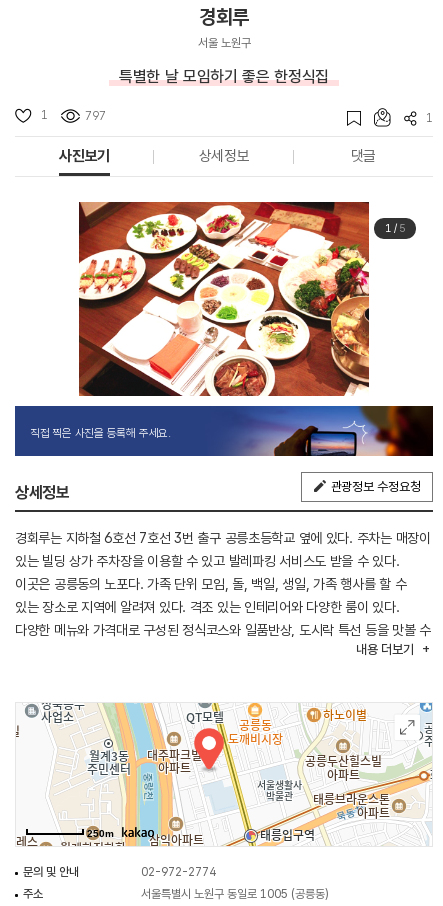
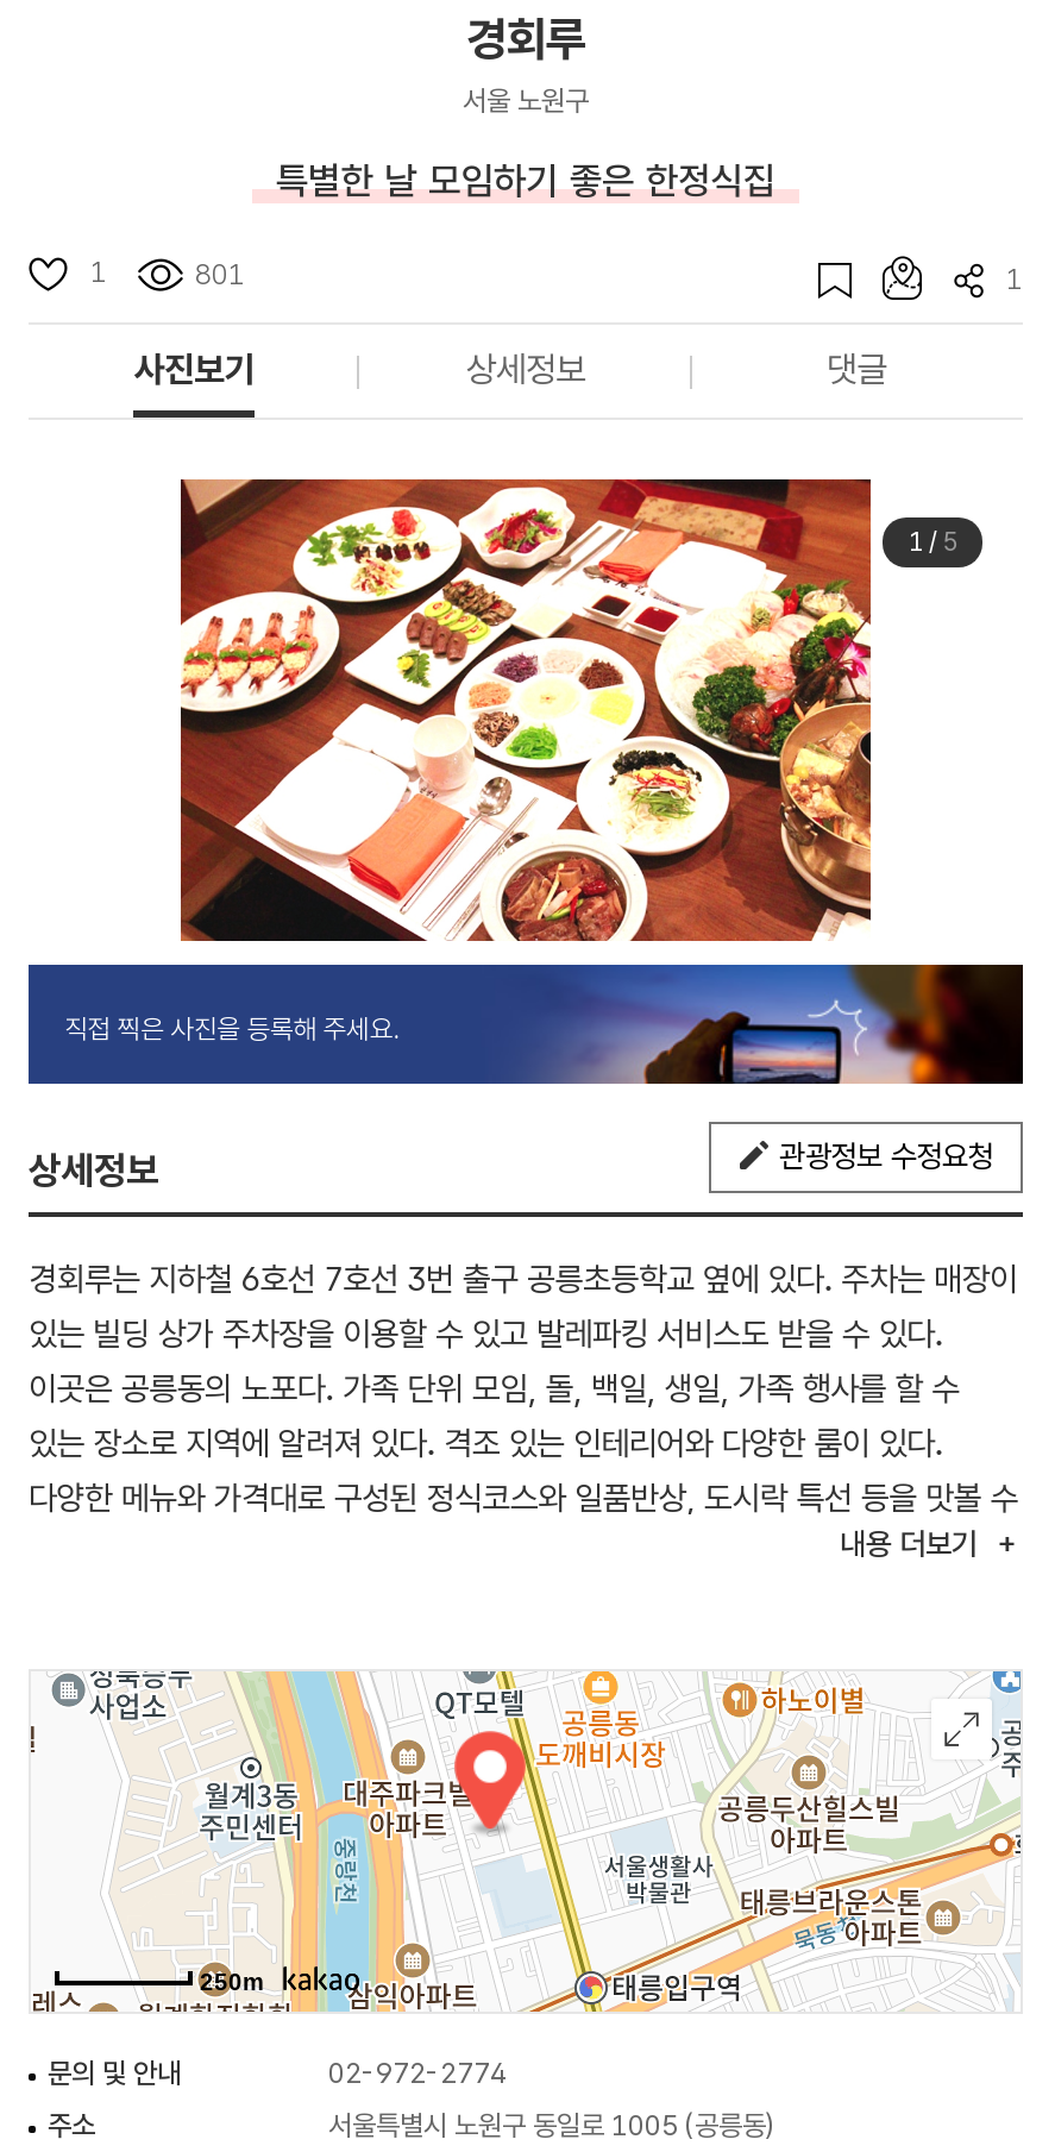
- 797
+ 801
